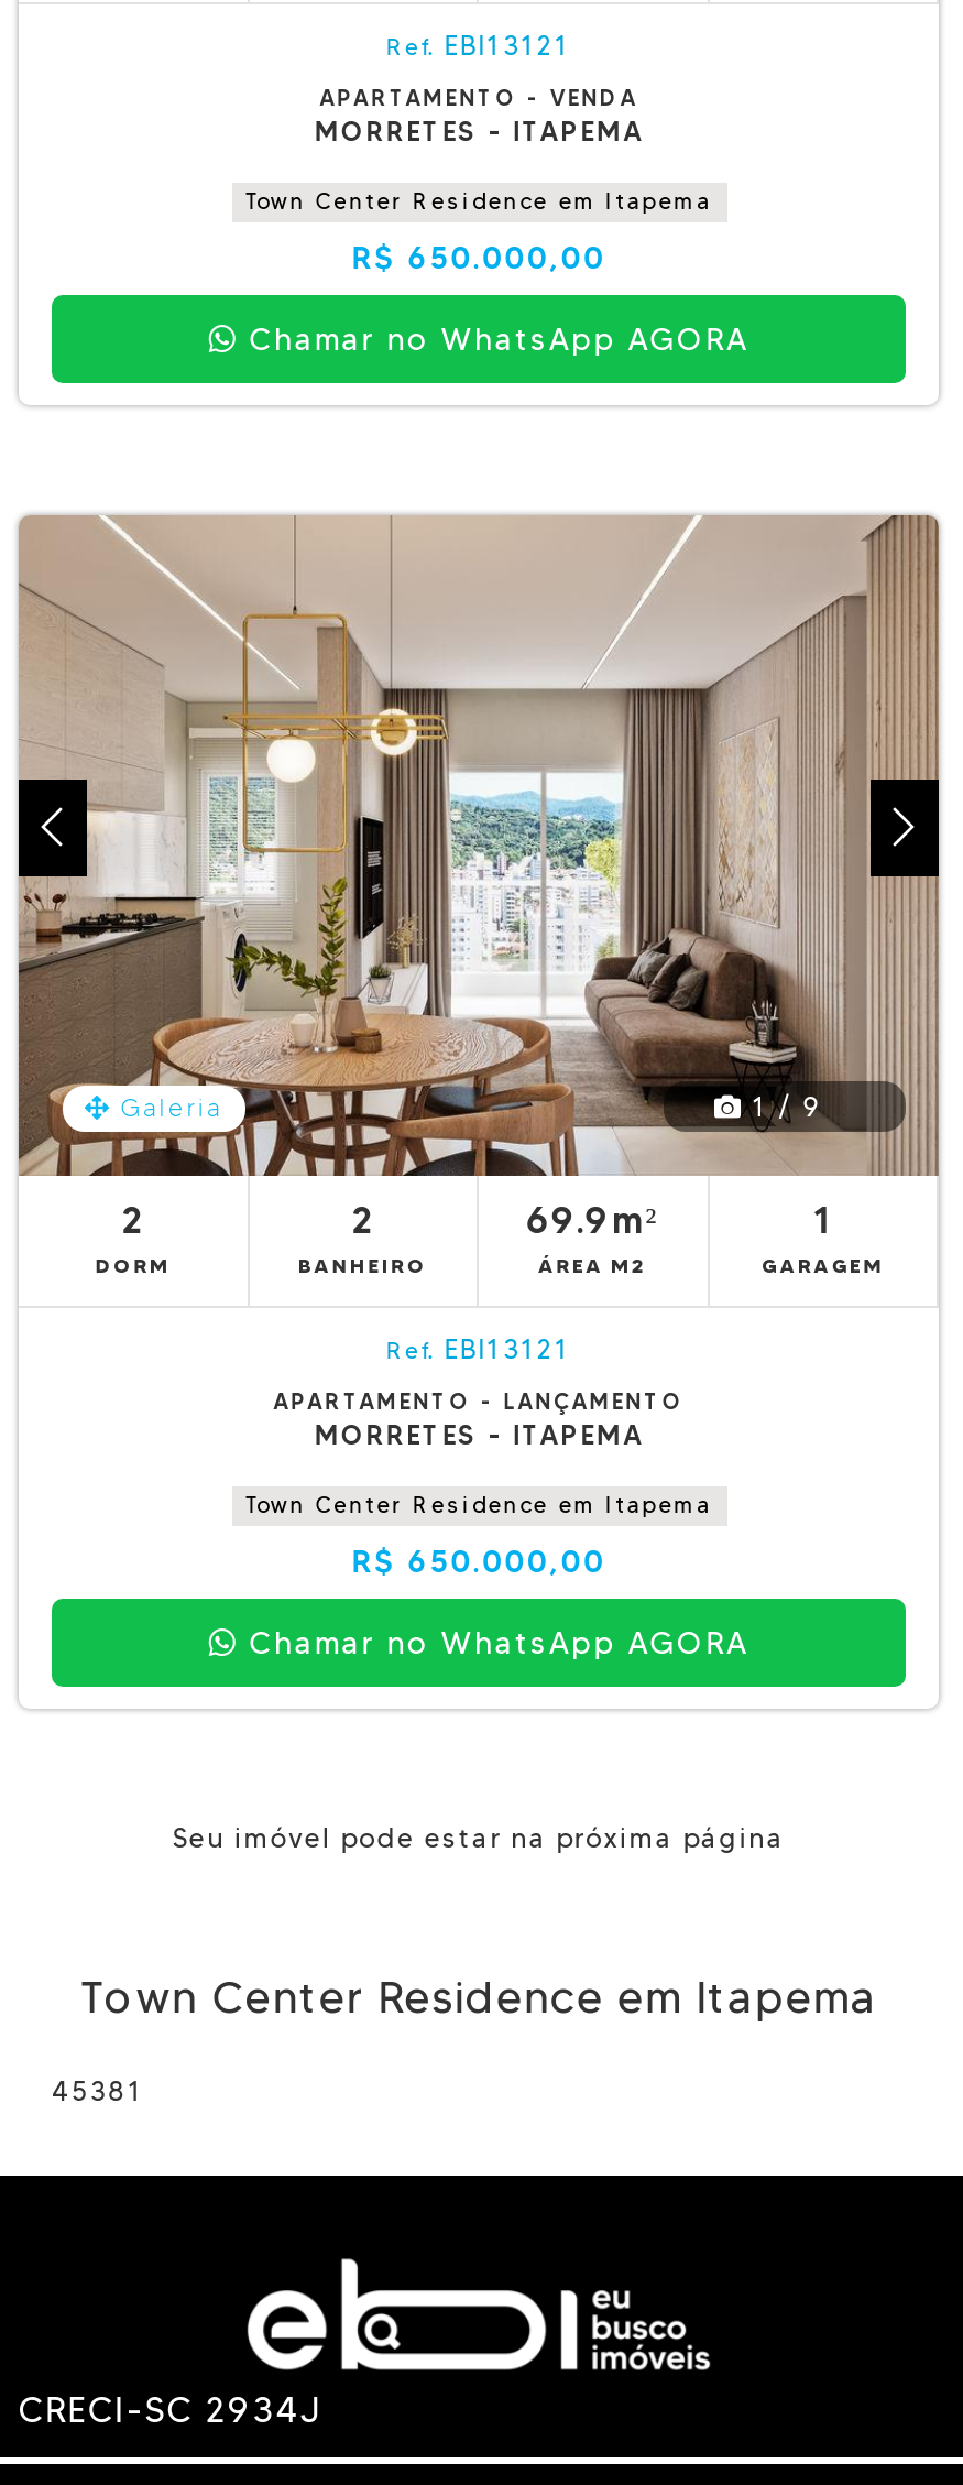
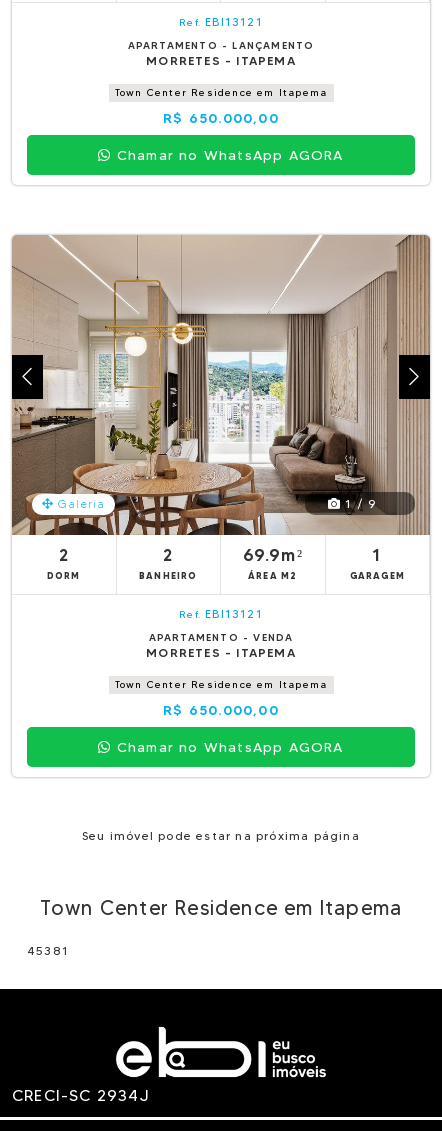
moved down: APARTAMENTO - VENDA

moved up: APARTAMENTO - LANÇAMENTO
